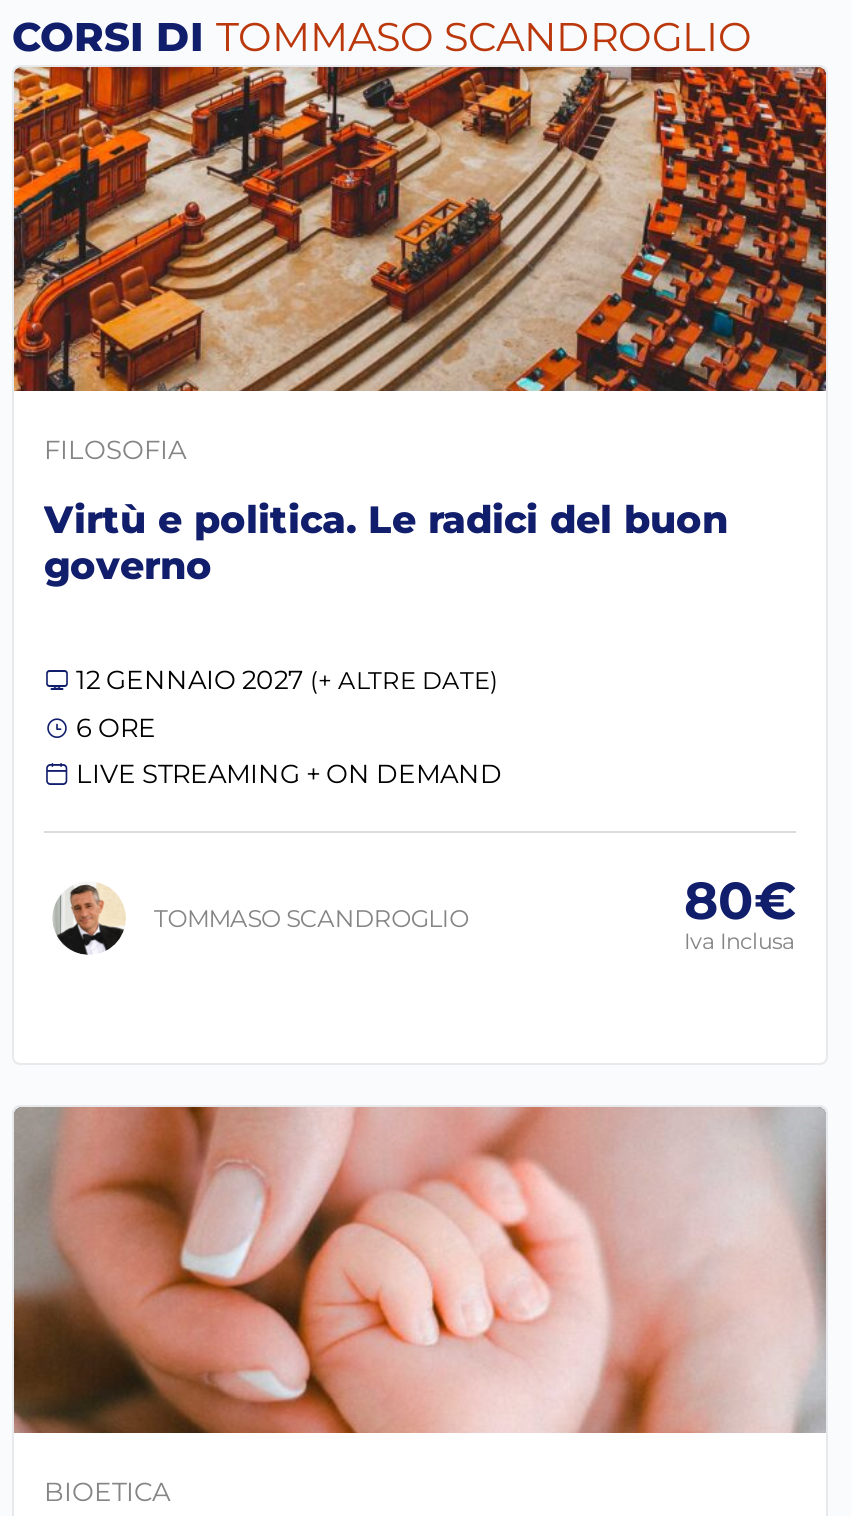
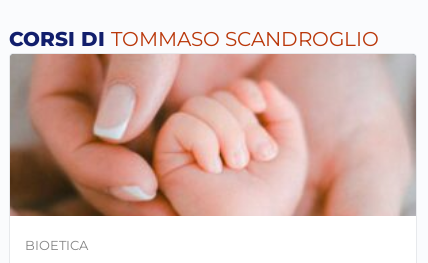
- [image]
- FILOSOFIA
- Virtù e politica. Le radici del buon
- governo
- 12 GENNAIO 2027 (+ ALTRE DATE)
- 6 ORE
- LIVE STREAMING + ON DEMAND

- [image]
- TOMMASO SCANDROGLIO
- 80€
- Iva Inclusa
